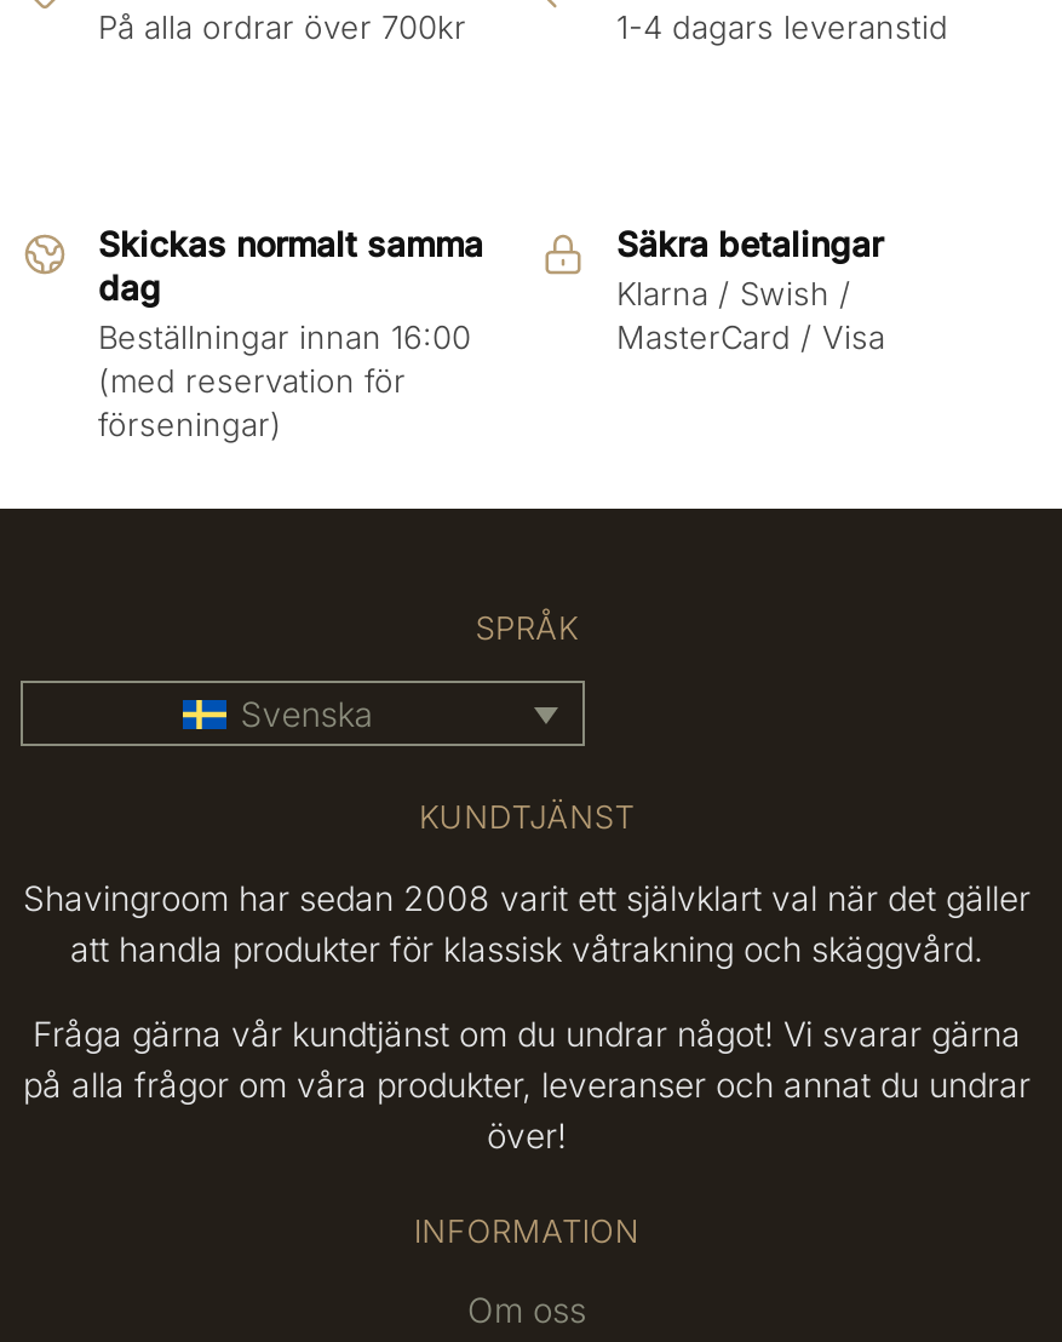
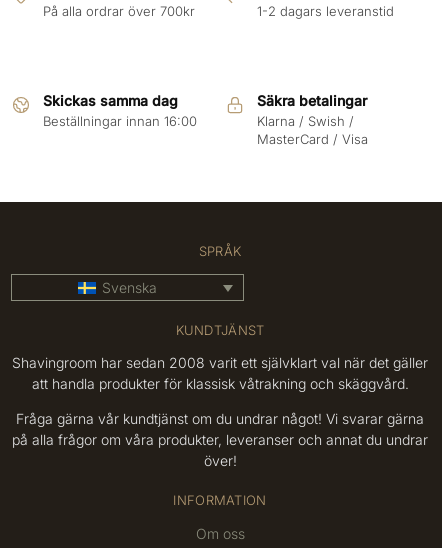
- 1-4 dagars leveranstid
+ 1-2 dagars leveranstid

- Skickas normalt samma
- dag
+ Skickas samma dag

- (med reservation för
- förseningar)
